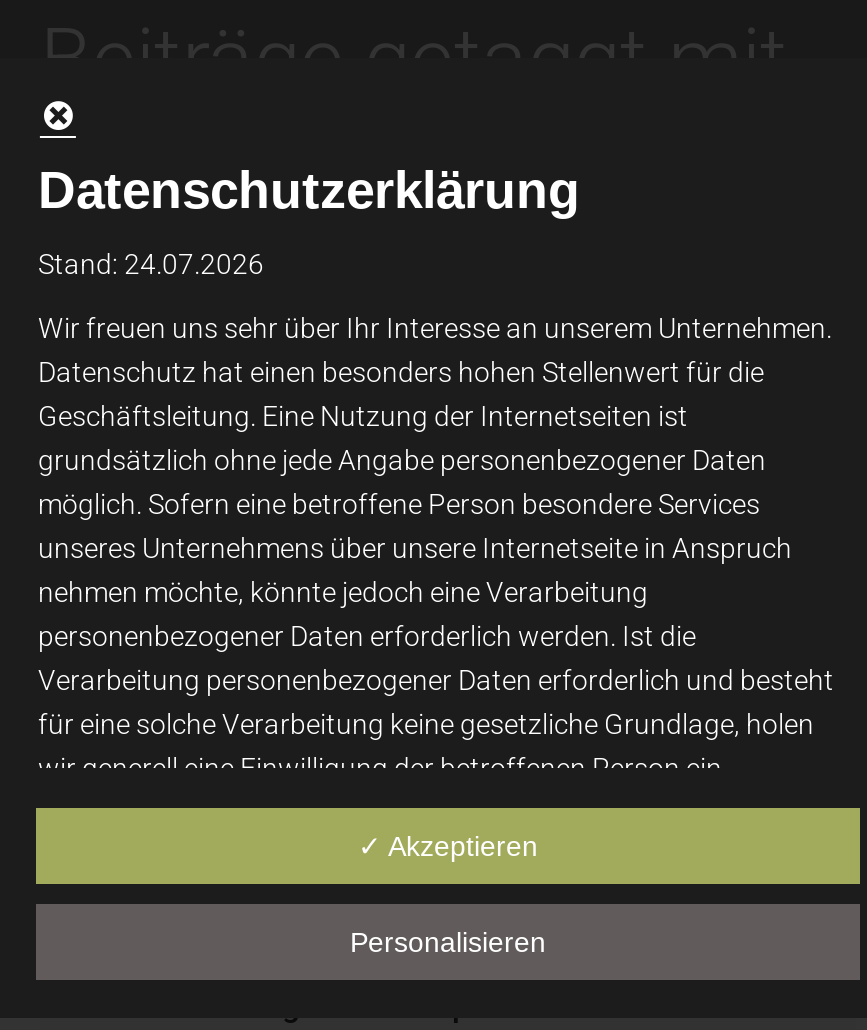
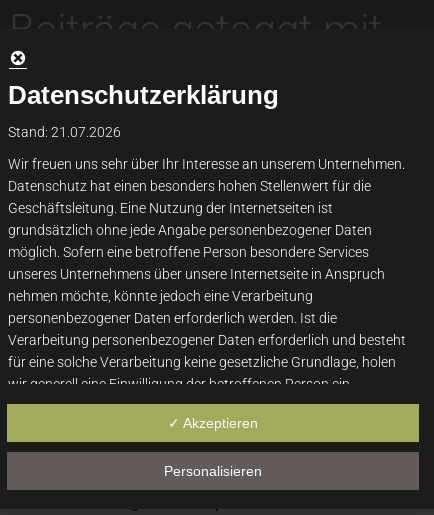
- Stand: 24.07.2026
+ Stand: 21.07.2026
